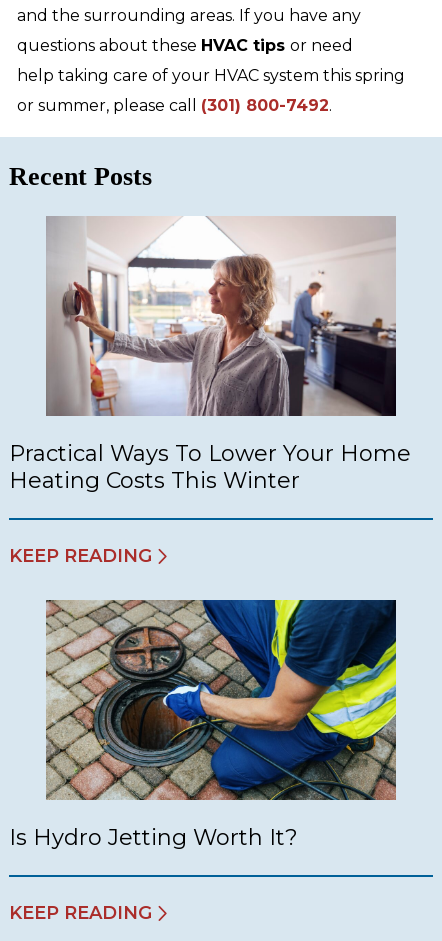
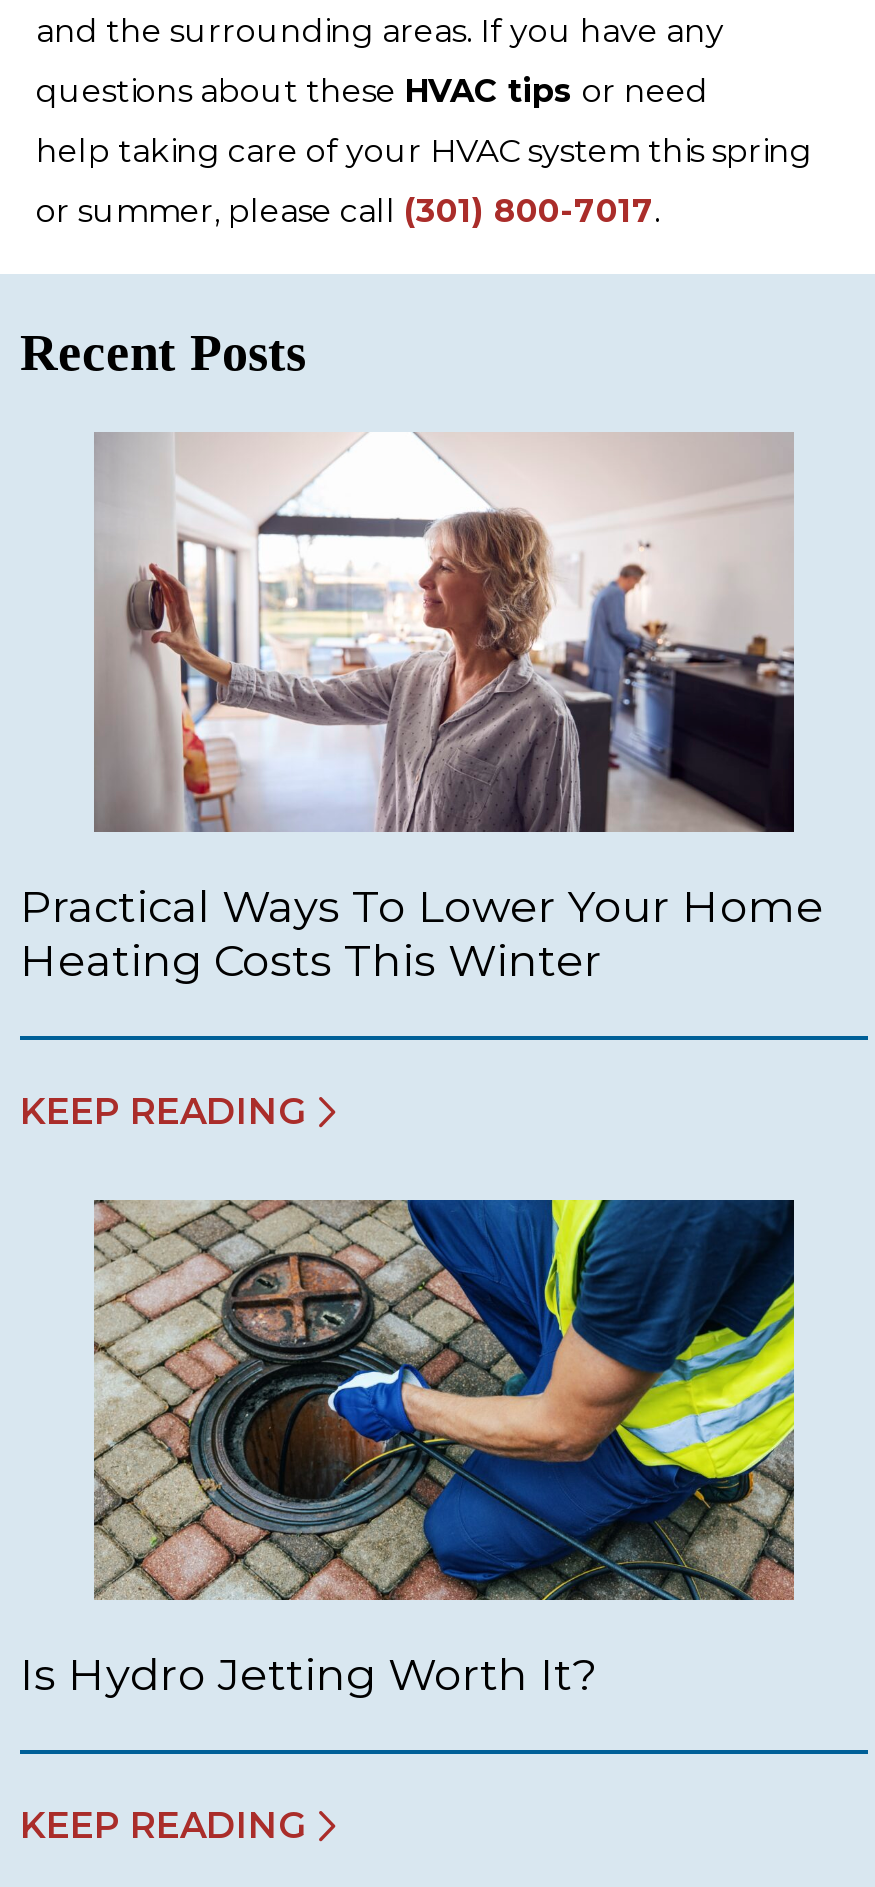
- or summer, please call (301) 800-7492.
+ or summer, please call (301) 800-7017.
